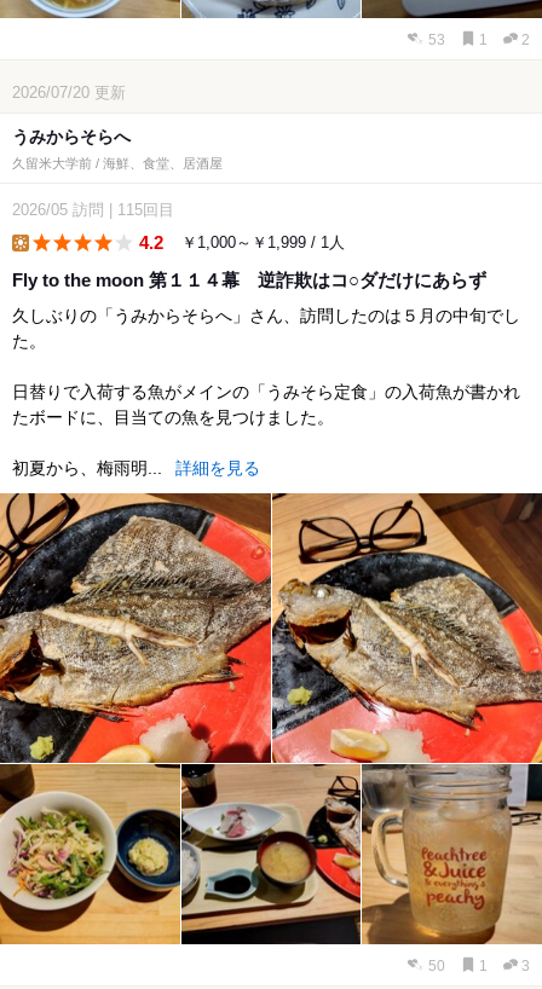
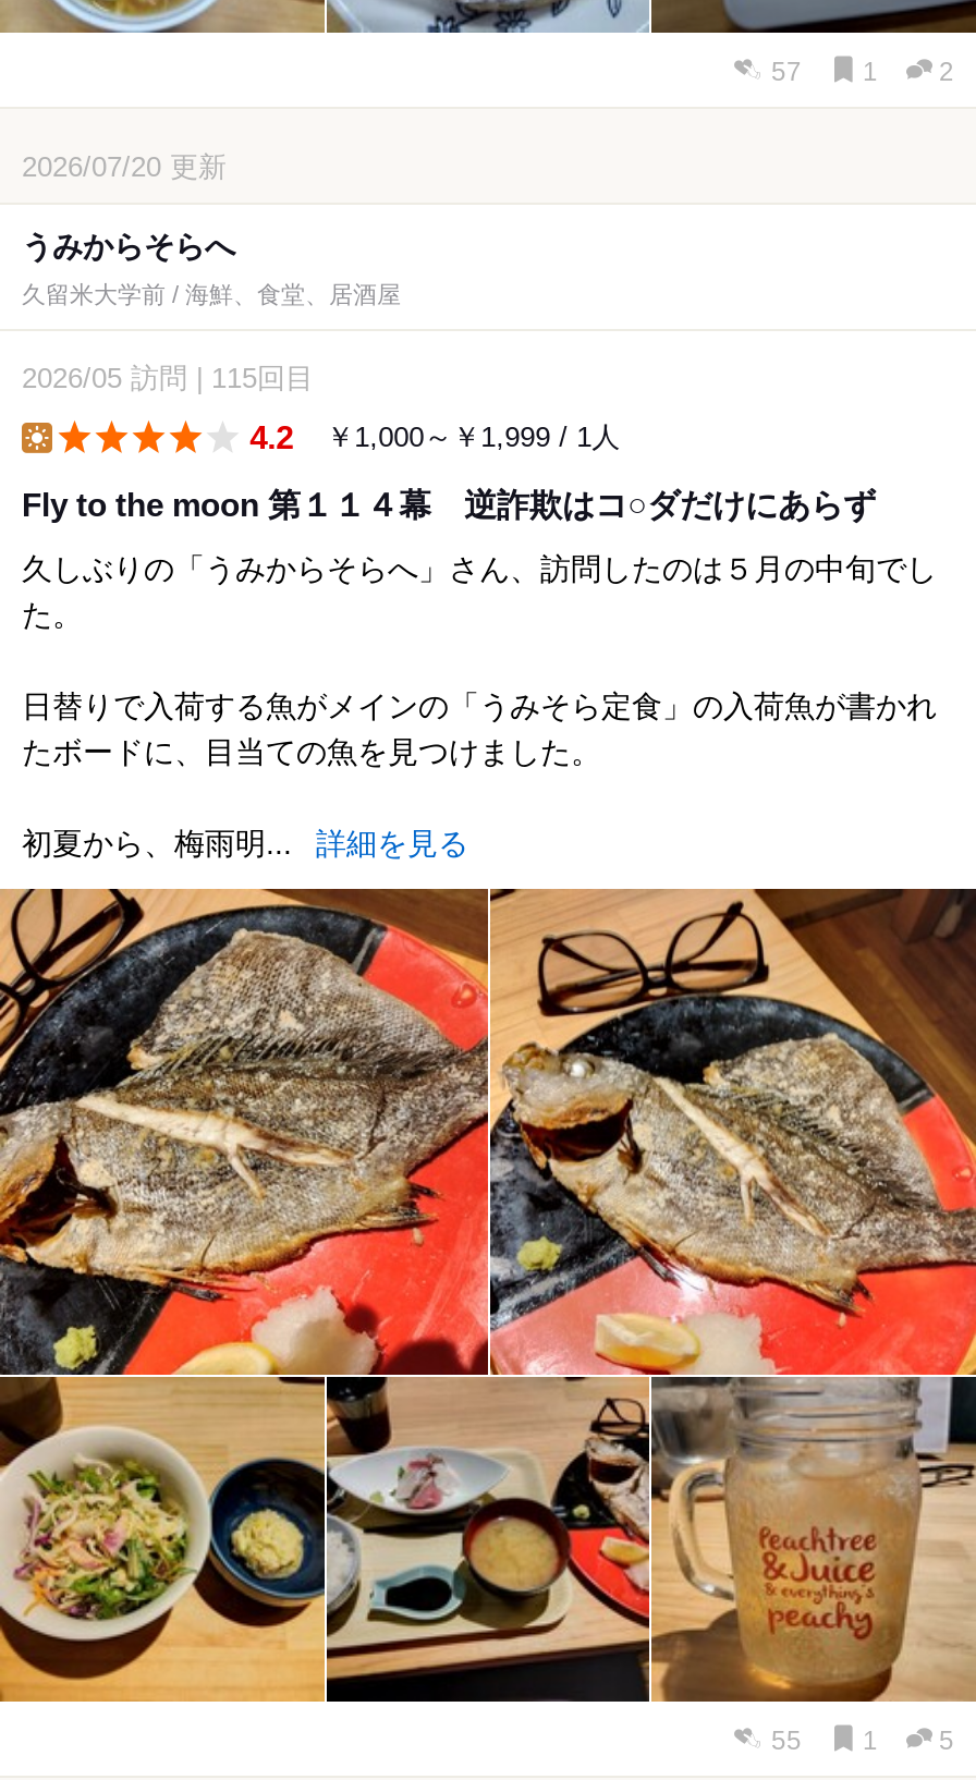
- 53 1 2
+ 57 1 2

- 50
+ 55

- 3
+ 5
